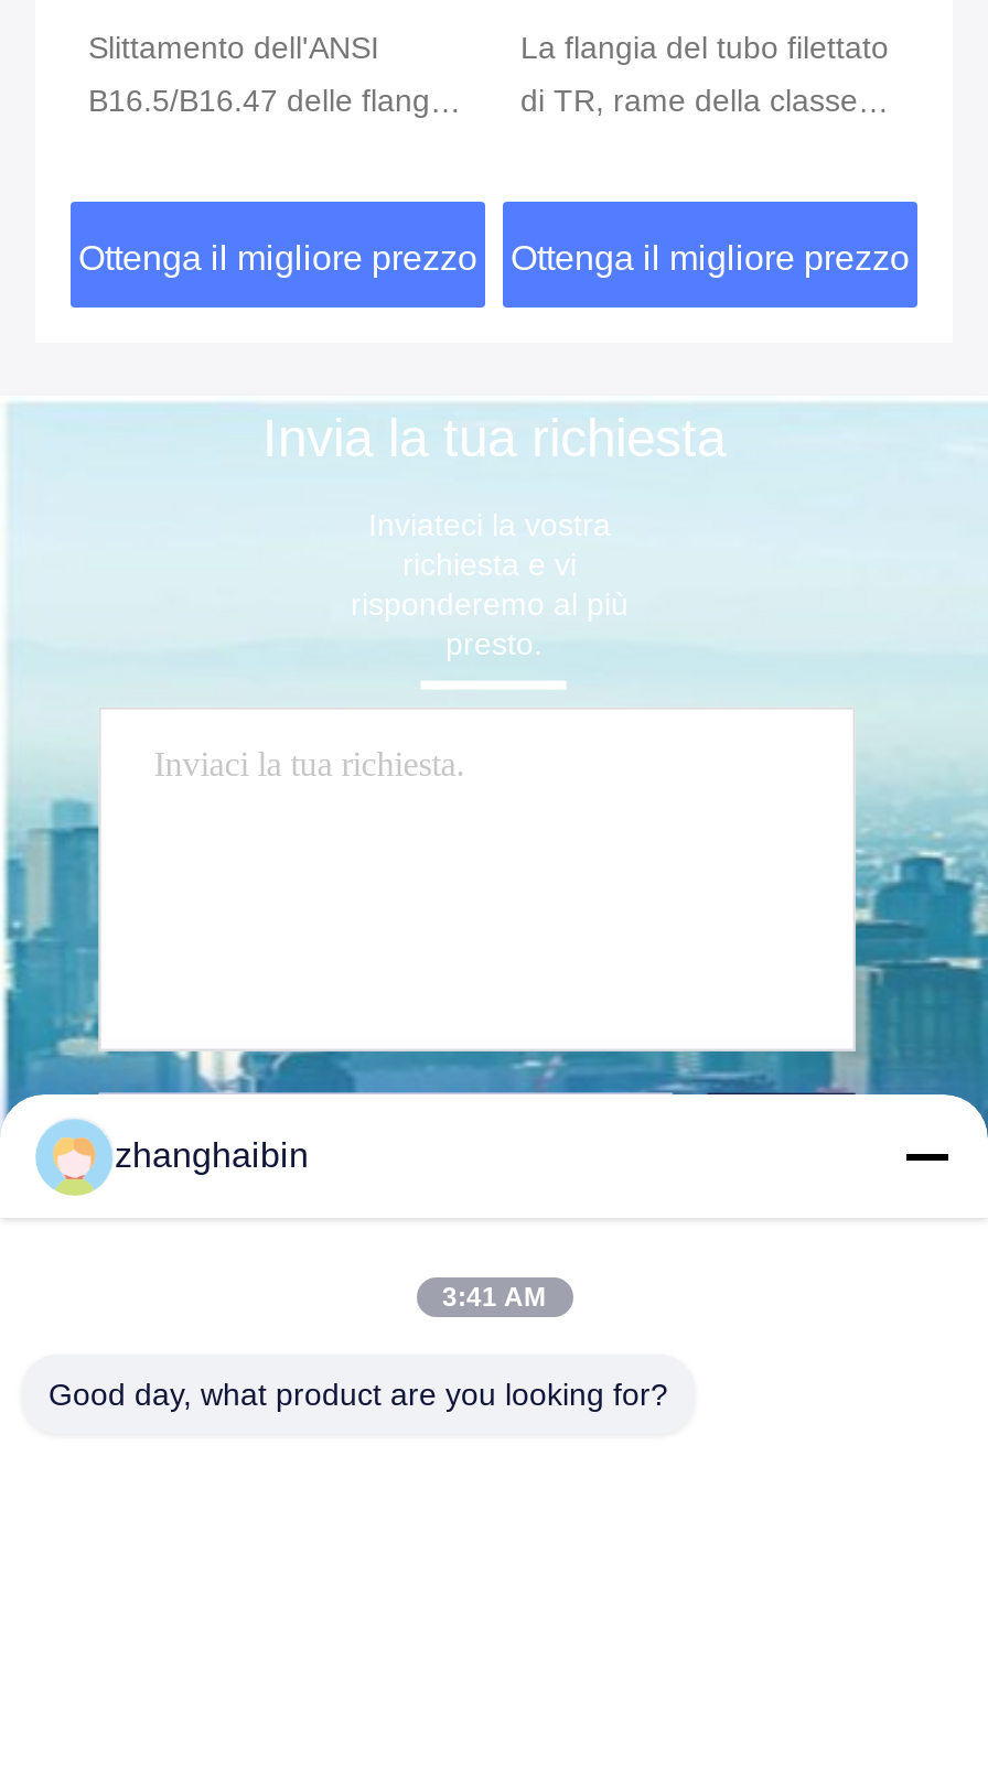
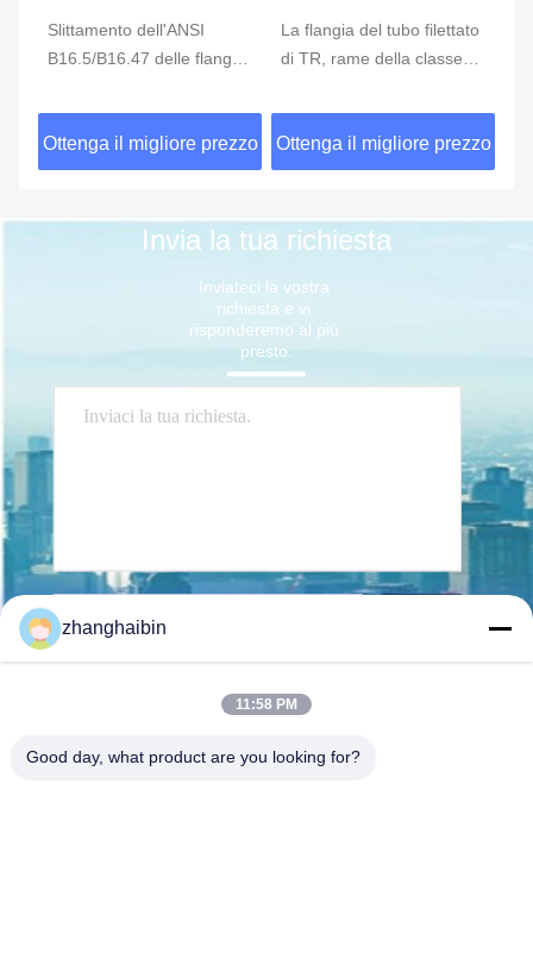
- 3:41 AM
+ 11:58 PM
